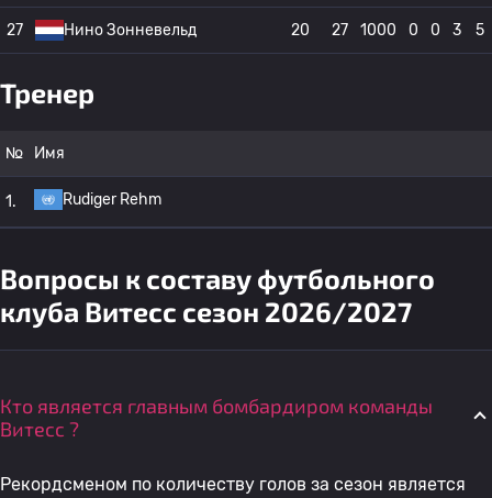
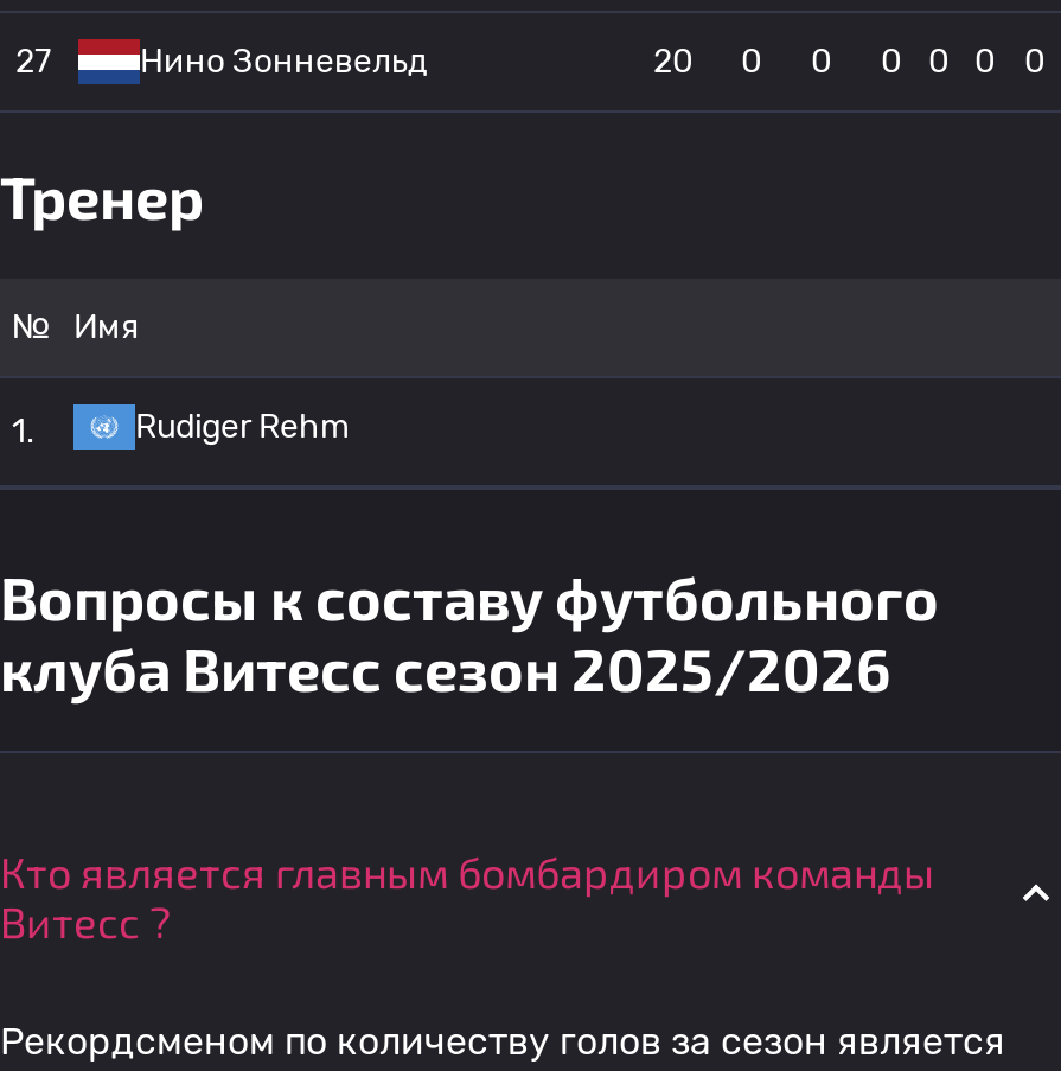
- 27
- 1000

- 3
- 5
+ 0
+ 0
+ 0
+ 0

- клуба Витесс сезон 2026/2027
+ клуба Витесс сезон 2025/2026
